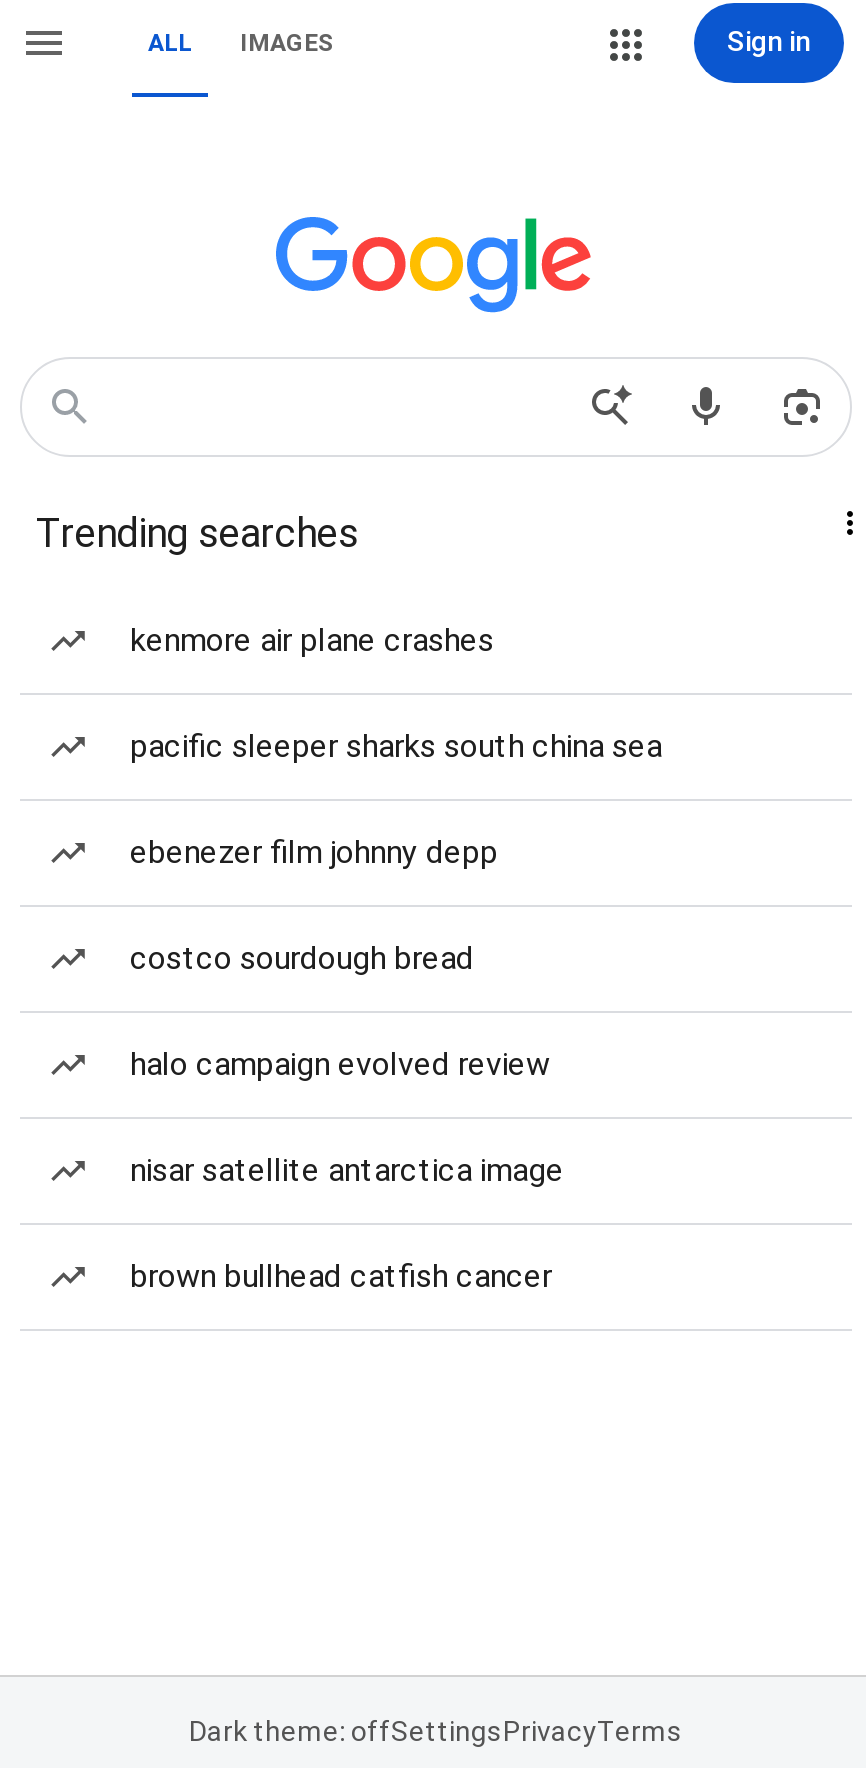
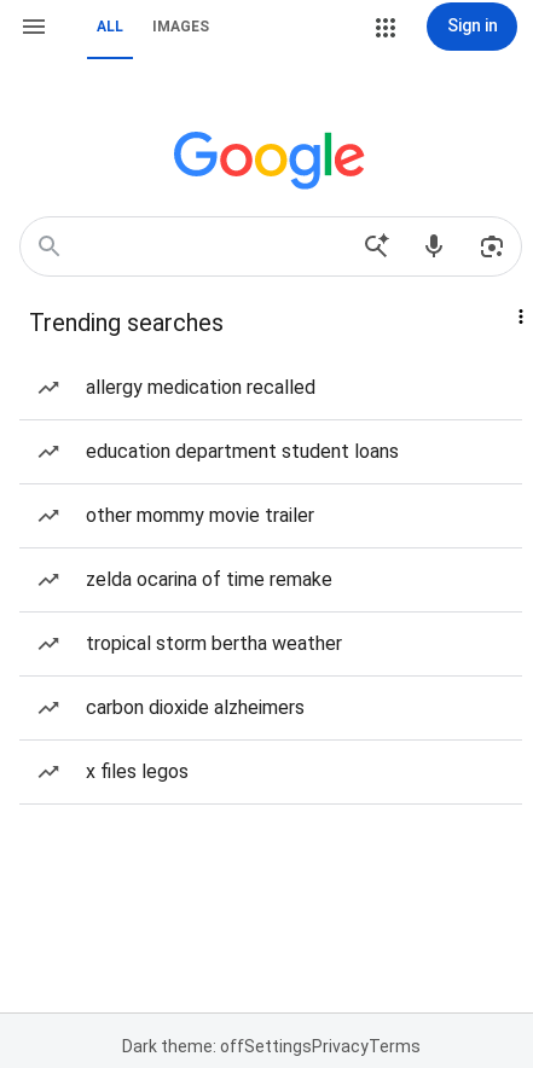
- kenmore air plane crashes
+ allergy medication recalled

- pacific sleeper sharks south china sea
+ education department student loans

- ebenezer film johnny depp
+ other mommy movie trailer

- costco sourdough bread
+ zelda ocarina of time remake

- halo campaign evolved review
+ tropical storm bertha weather

- nisar satellite antarctica image
+ carbon dioxide alzheimers

- brown bullhead catfish cancer
+ x files legos
